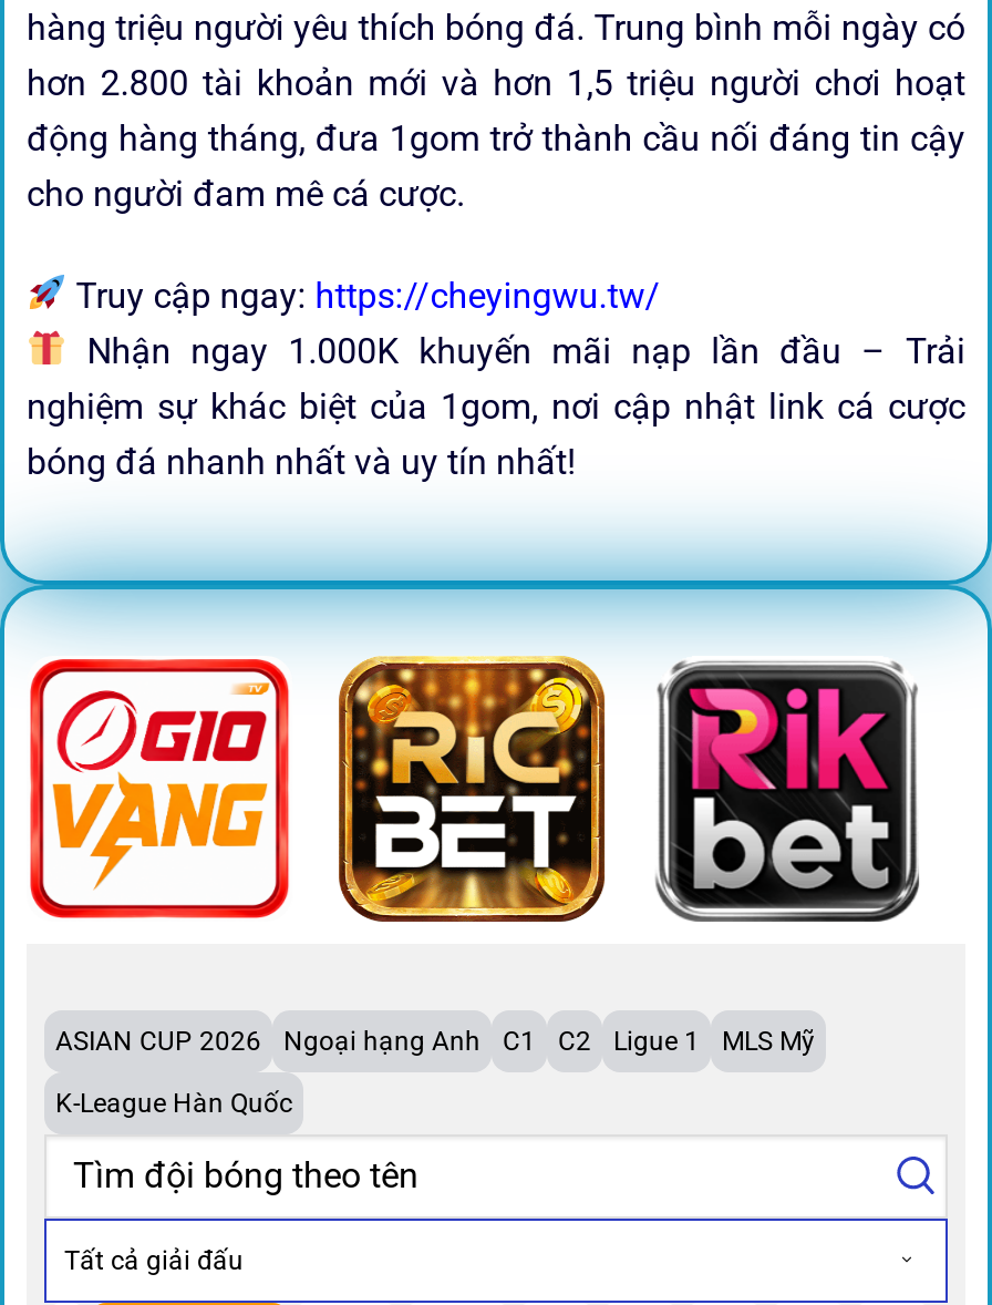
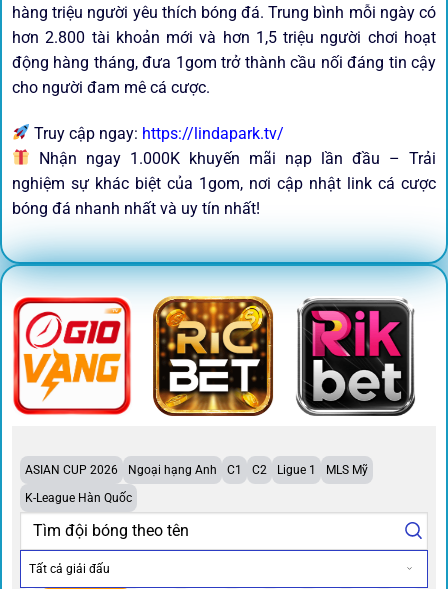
- Truy cập ngay: https://cheyingwu.tw/
+ Truy cập ngay: https://lindapark.tv/
